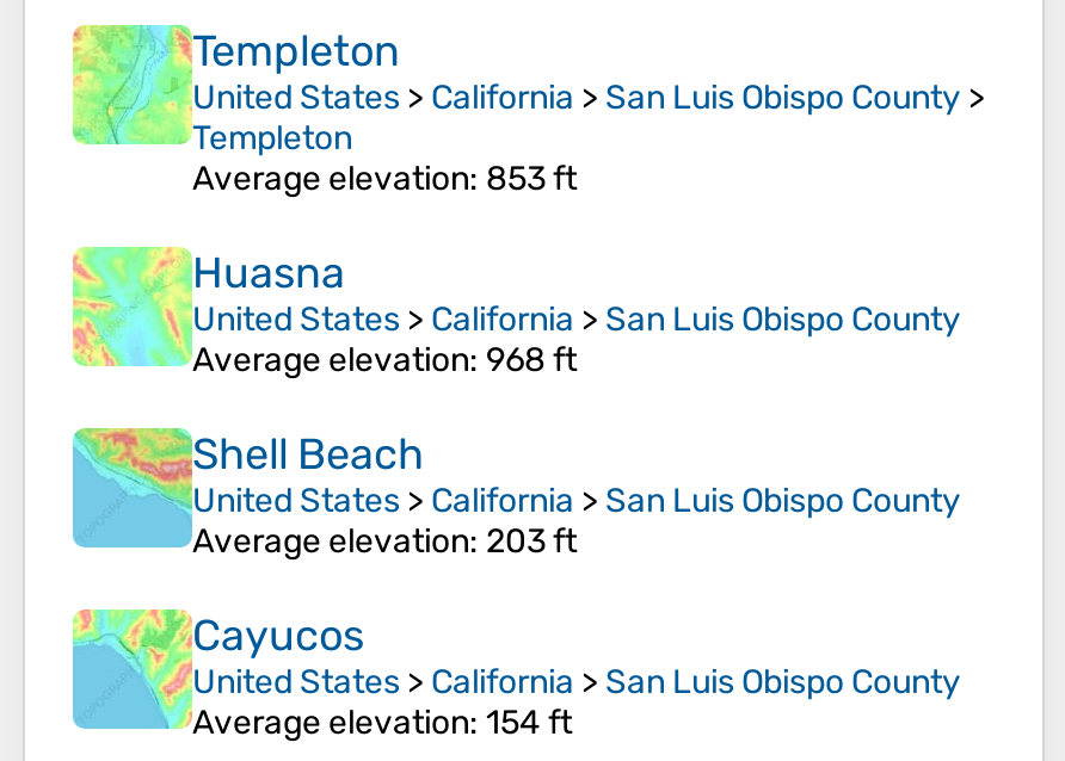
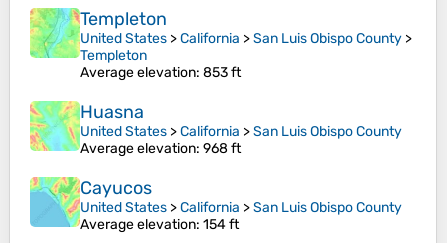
- [image]
- Shell Beach
- United States > California > San Luis Obispo County
- Average elevation: 203 ft
